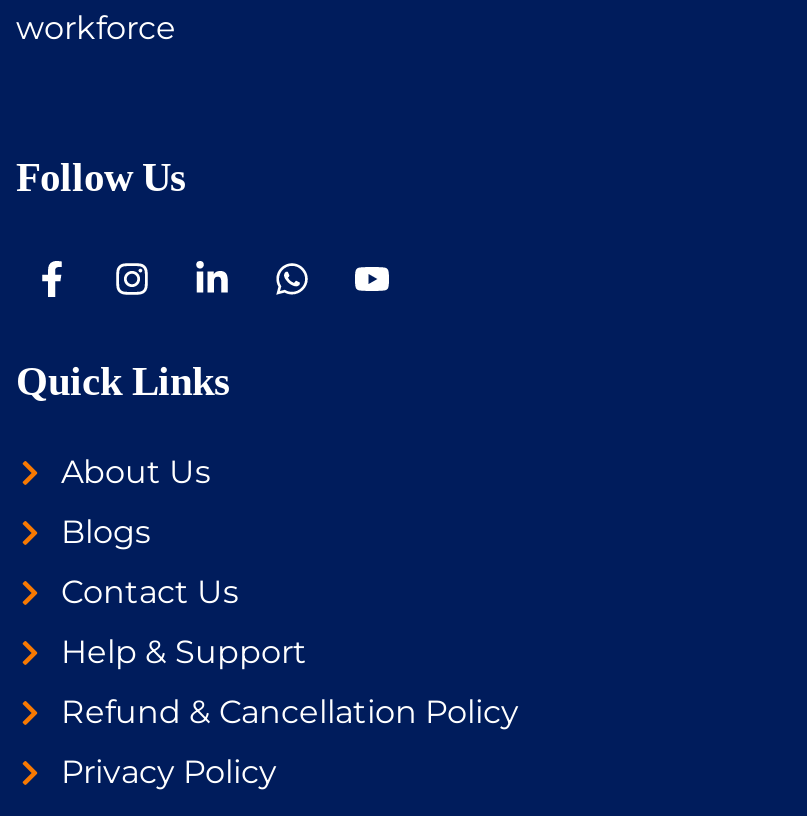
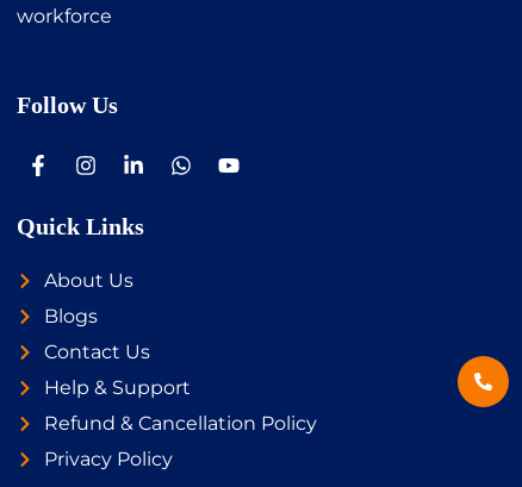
+ [image]
